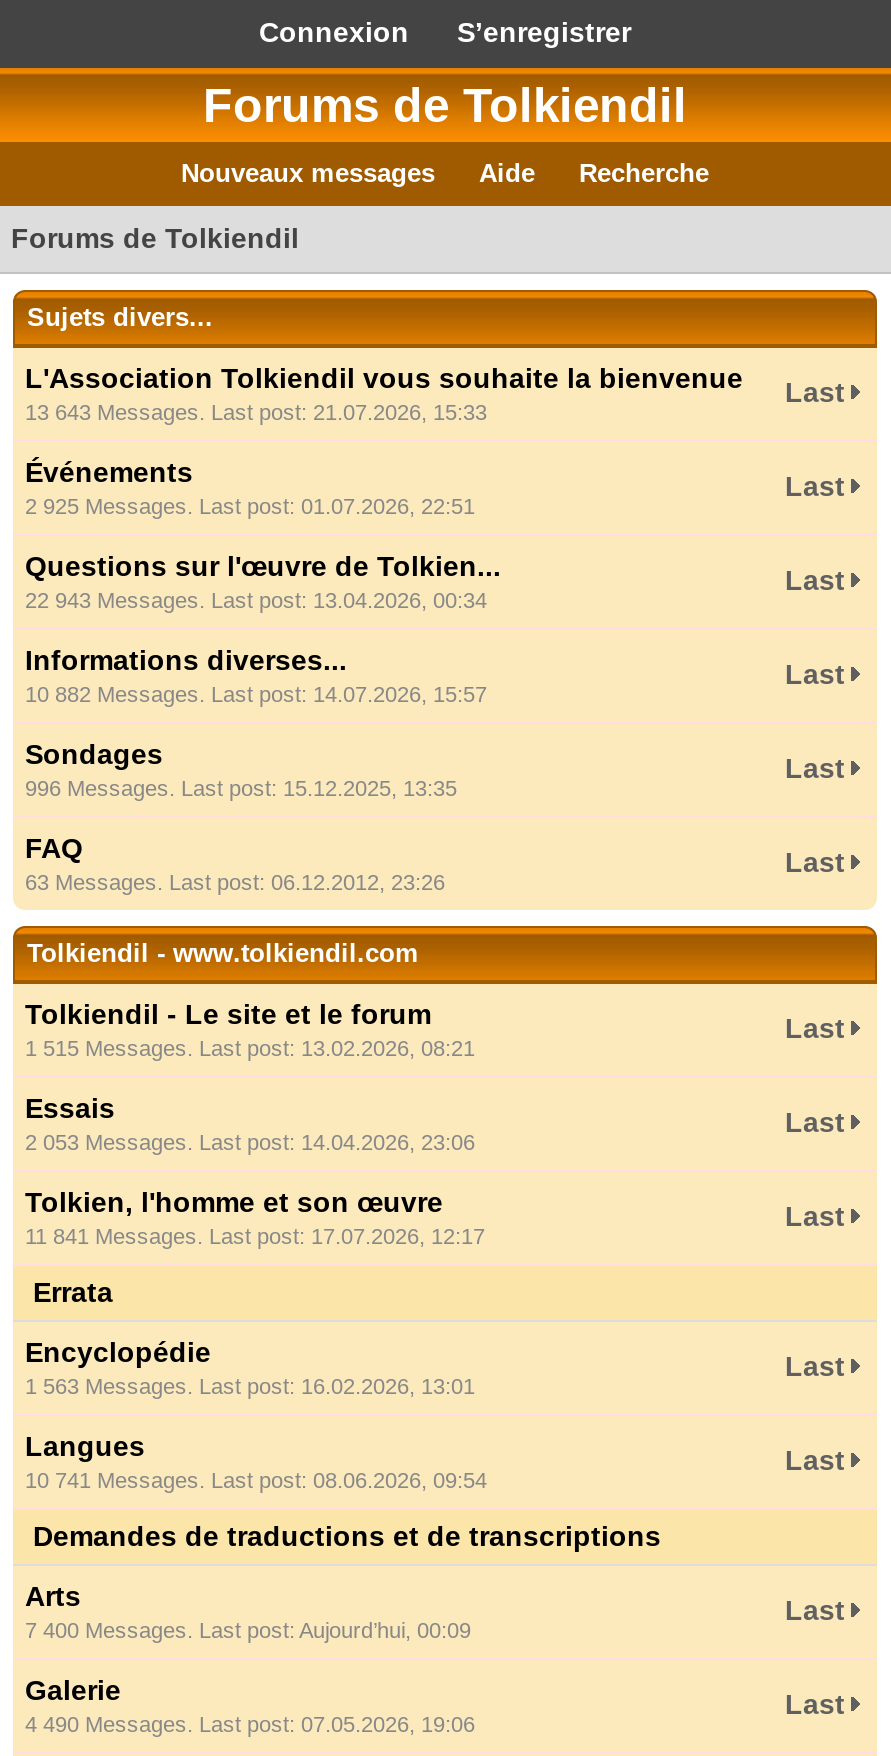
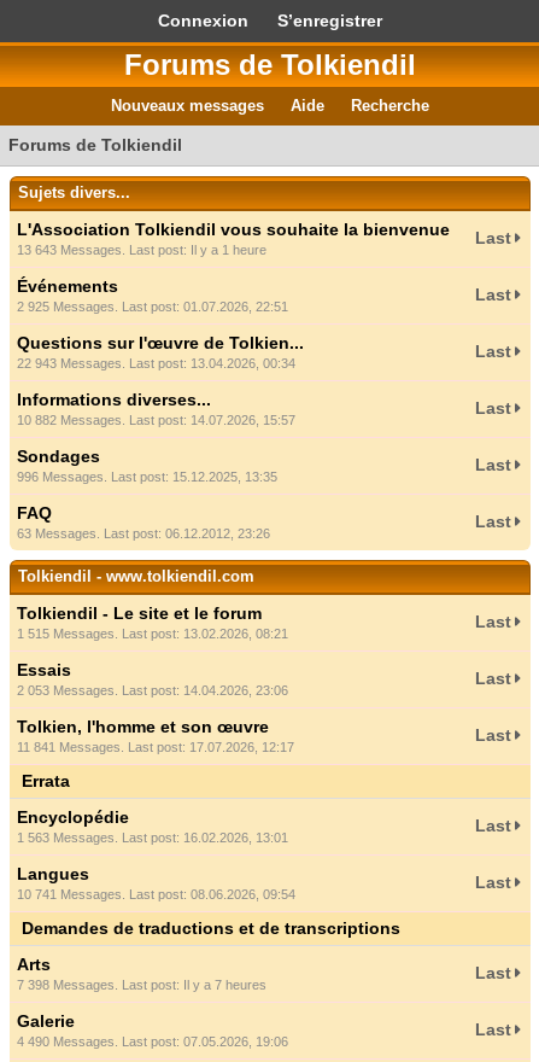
- 13 643 Messages. Last post: 21.07.2026, 15:33
+ 13 643 Messages. Last post: Il y a 1 heure

- 7 400 Messages. Last post: Aujourd’hui, 00:09
+ 7 398 Messages. Last post: Il y a 7 heures
